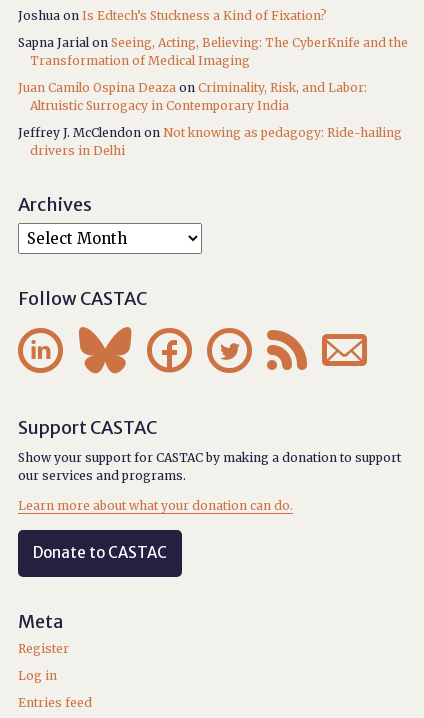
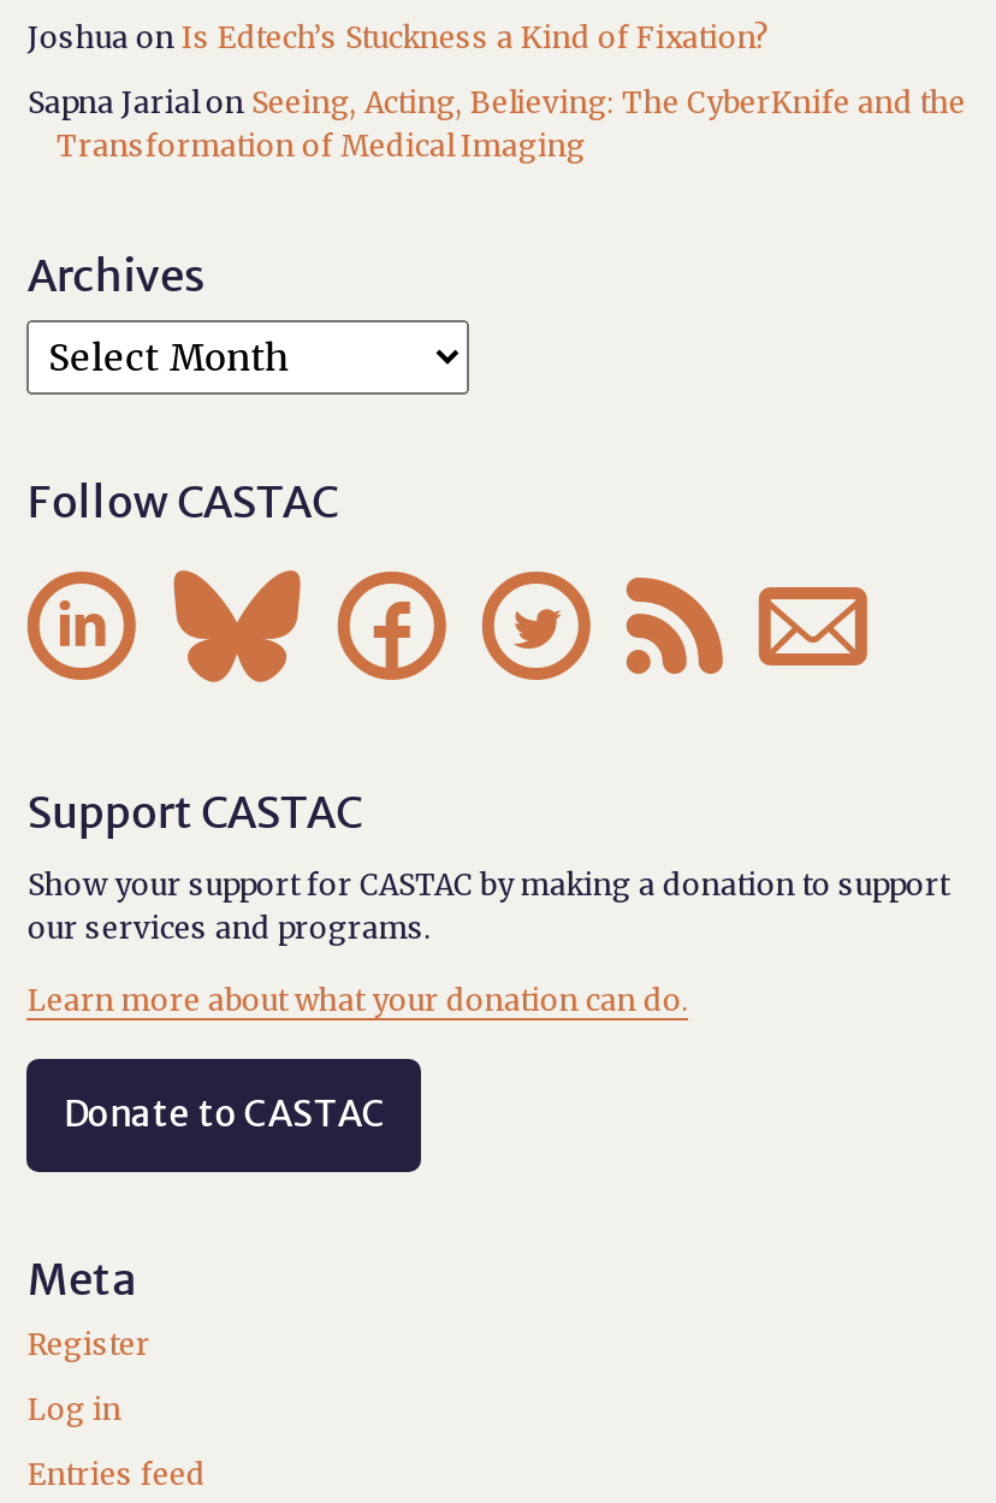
- Juan Camilo Ospina Deaza on Criminality, Risk, and Labor:
- Altruistic Surrogacy in Contemporary India
- Jeffrey J. McClendon on Not knowing as pedagogy: Ride-hailing
- drivers in Delhi
